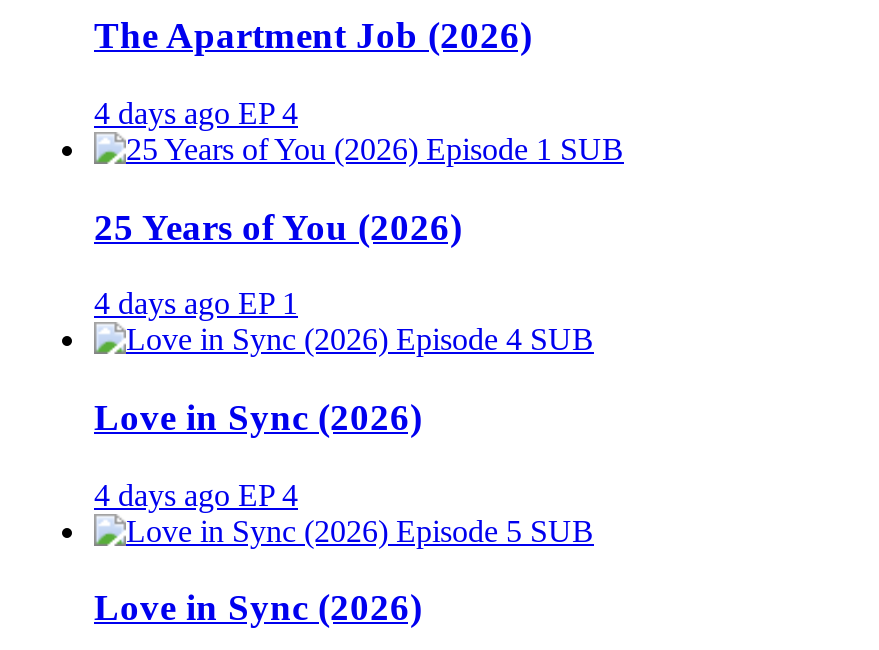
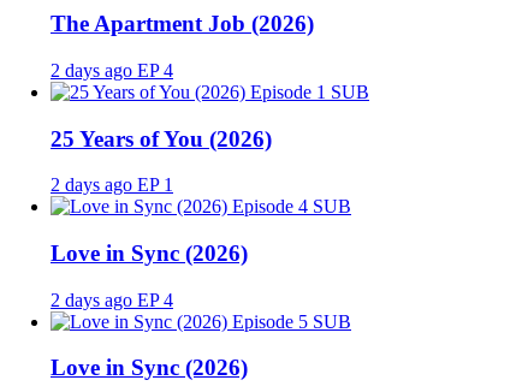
- 4 days ago EP 4
+ 2 days ago EP 4

- 4 days ago EP 1
+ 2 days ago EP 1

- 4 days ago EP 4
+ 2 days ago EP 4
